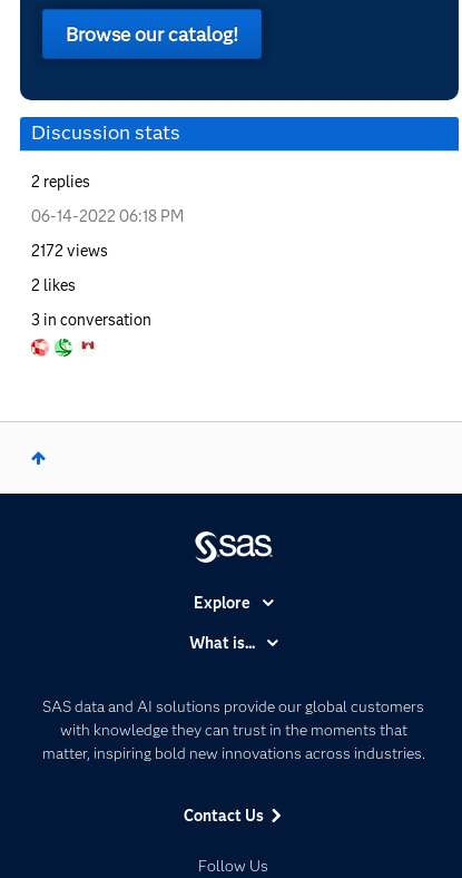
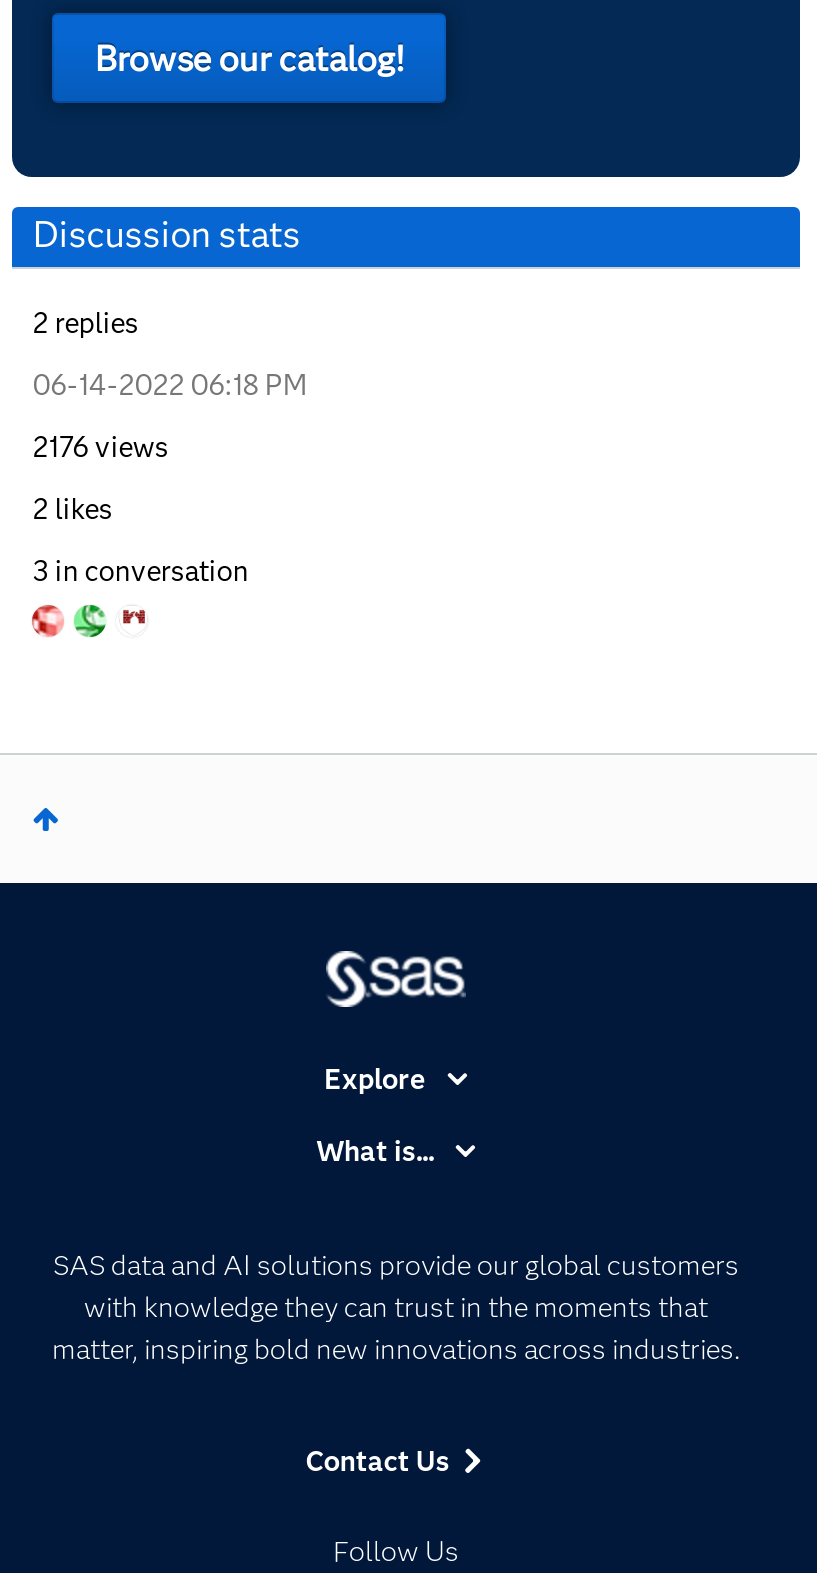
- 2172 views
+ 2176 views
